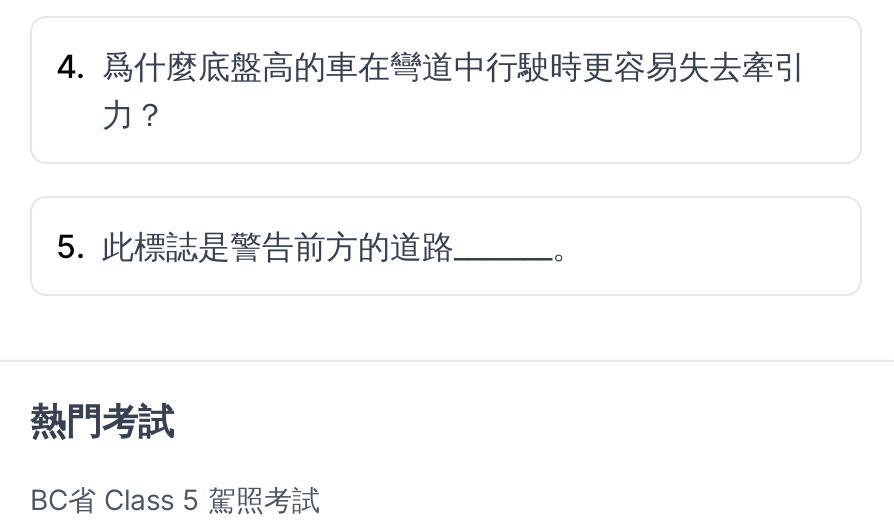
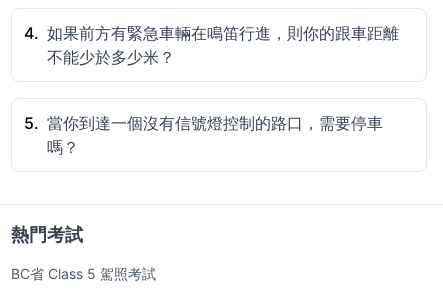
- 4. 爲什麼底盤高的車在彎道中行駛時更容易失去牽引
- 力？
+ 4. 如果前方有緊急車輛在鳴笛行進，則你的跟車距離
+ 不能少於多少米？

- 5. 此標誌是警告前方的道路_______。
+ 5. 當你到達一個沒有信號燈控制的路口，需要停車
+ 嗎？
